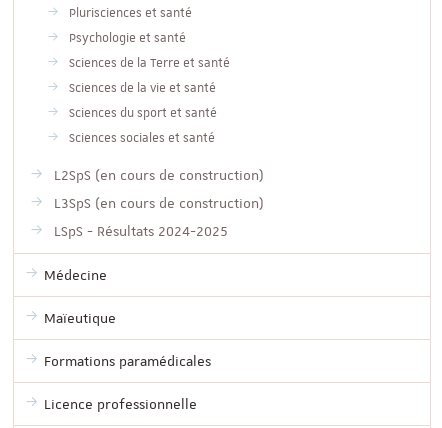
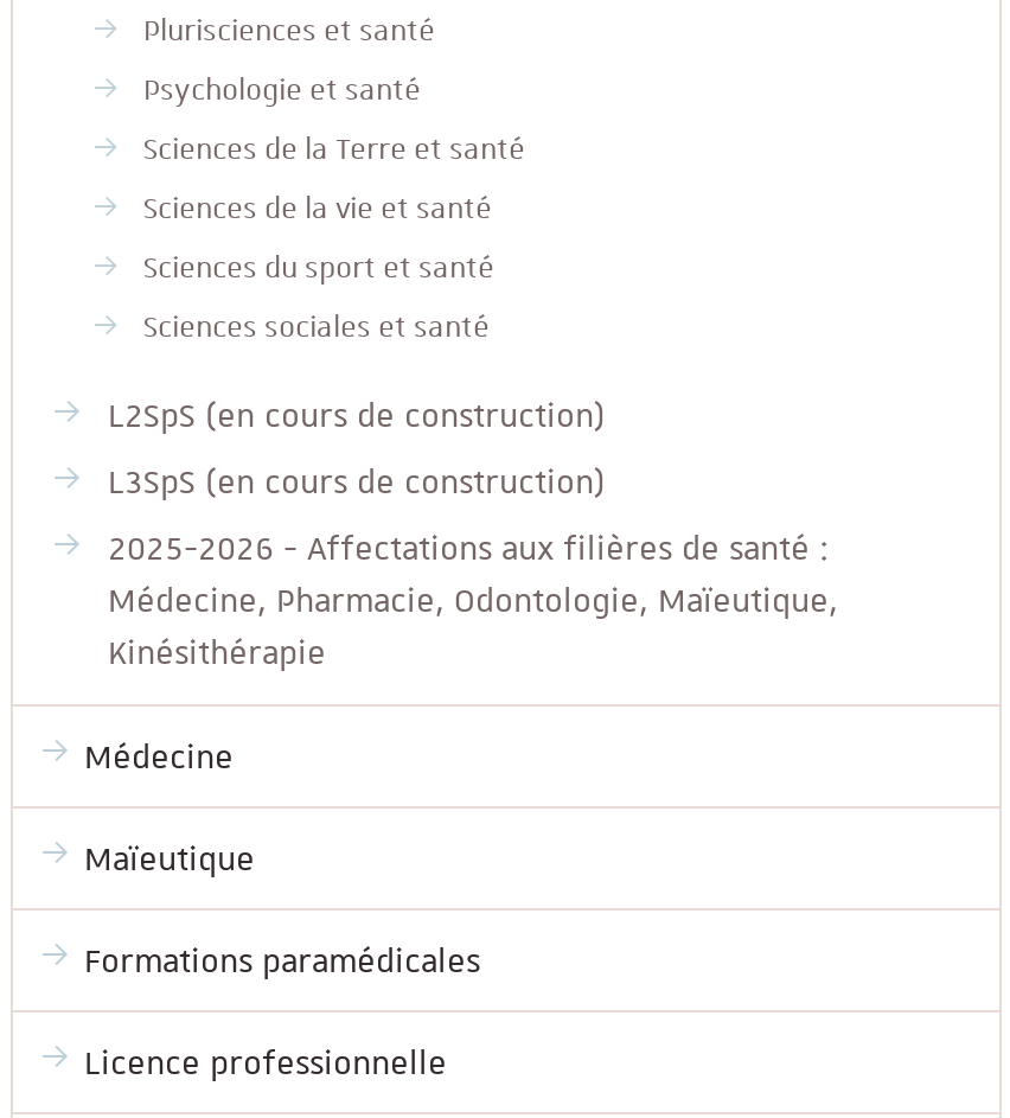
- LSpS - Résultats 2024-2025
+ 2025-2026 - Affectations aux filières de santé :
+ Médecine, Pharmacie, Odontologie, Maïeutique,
+ Kinésithérapie
